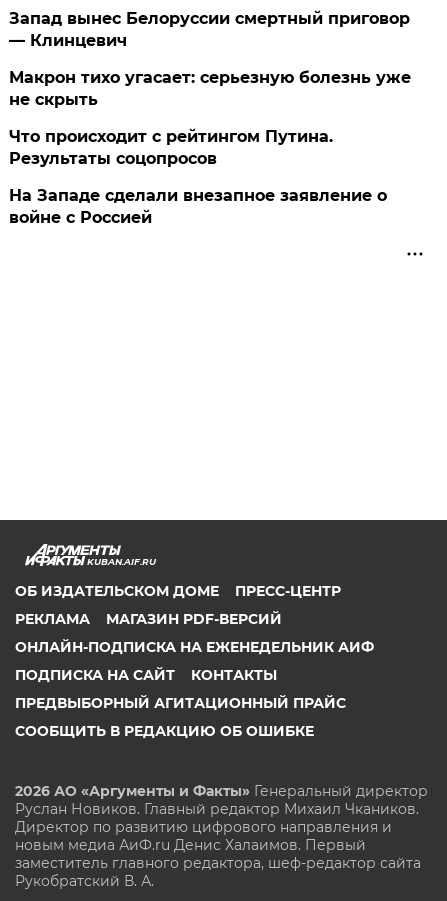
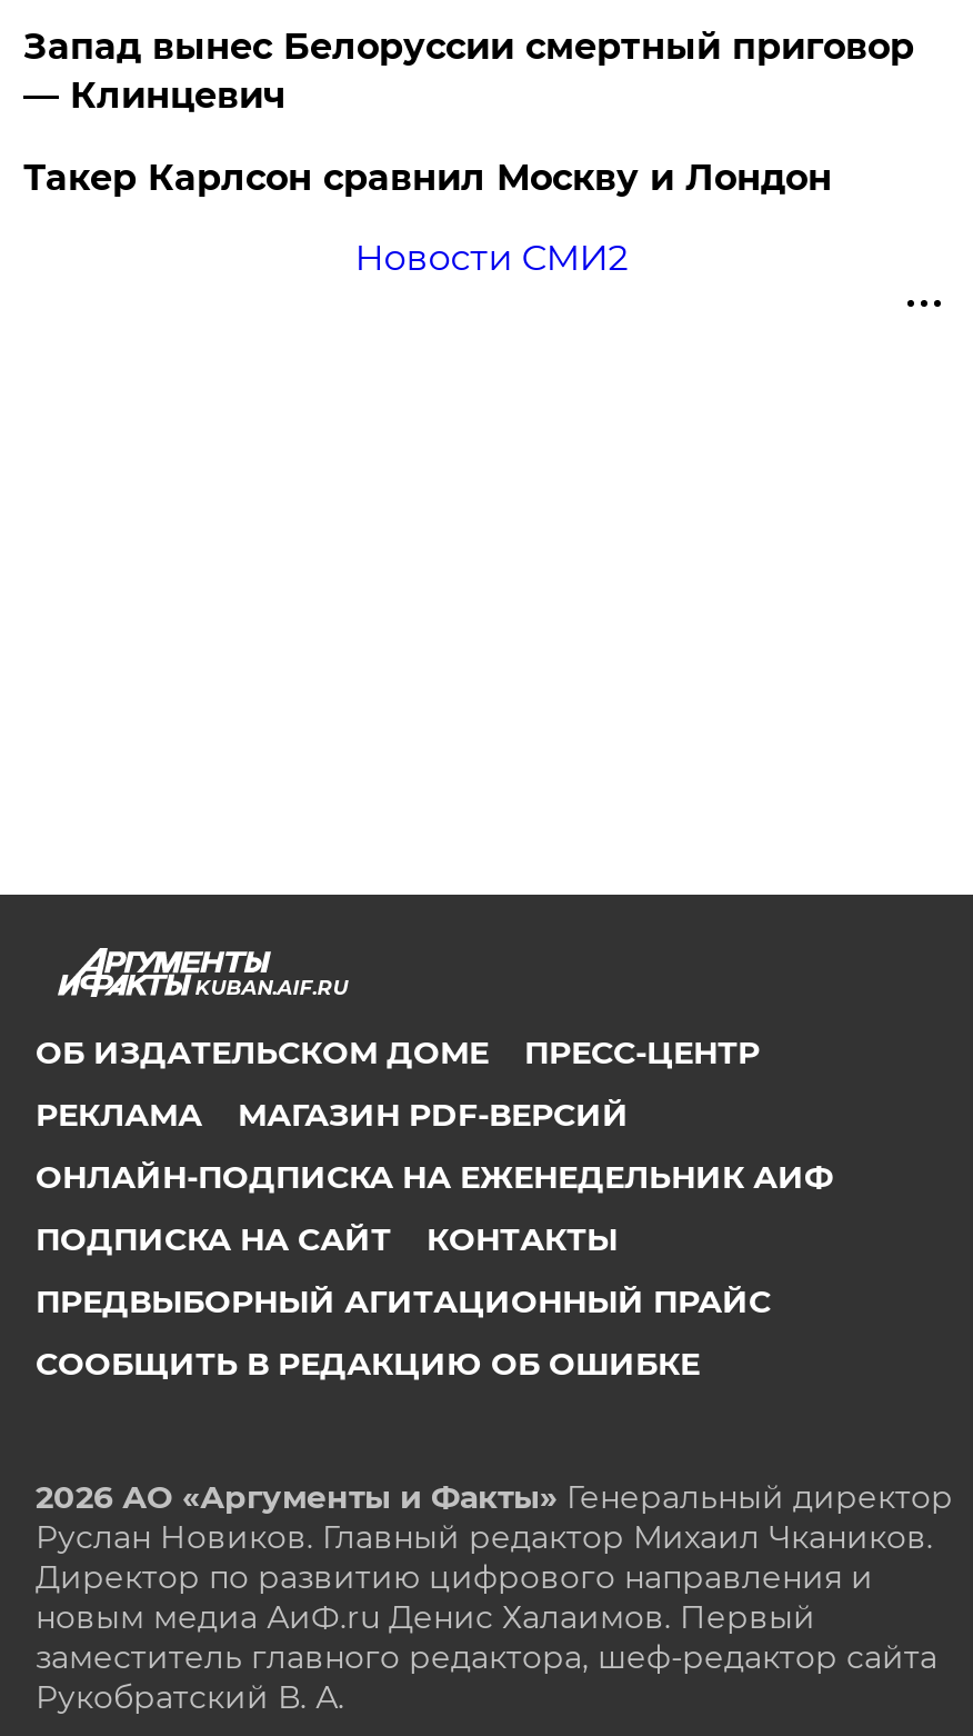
- Макрон тихо угасает: серьезную болезнь уже
- не скрыть
- Что происходит с рейтингом Путина.
- Результаты соцопросов
- На Западе сделали внезапное заявление о
- войне с Россией
+ Такер Карлсон сравнил Москву и Лондон
+ Новости СМИ2
